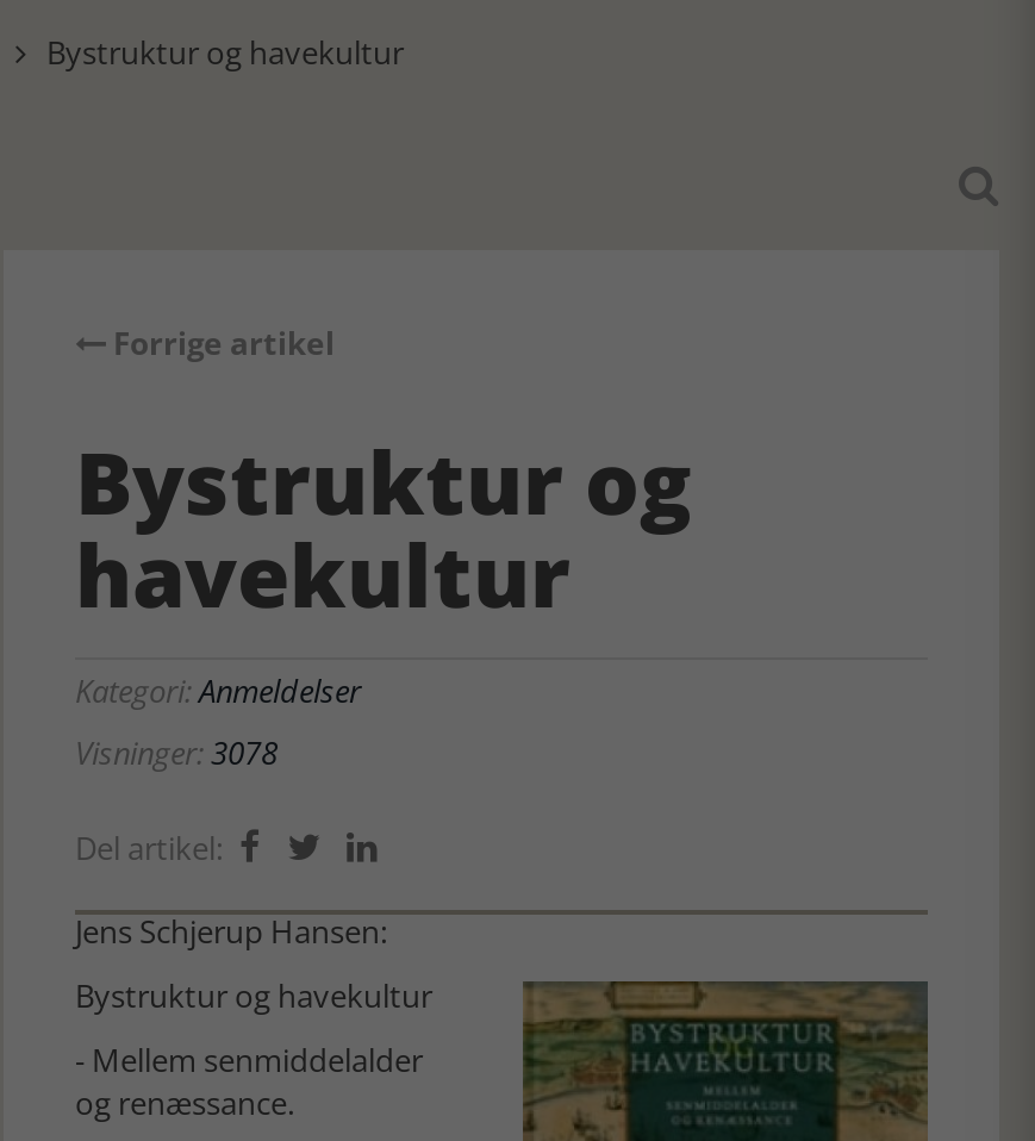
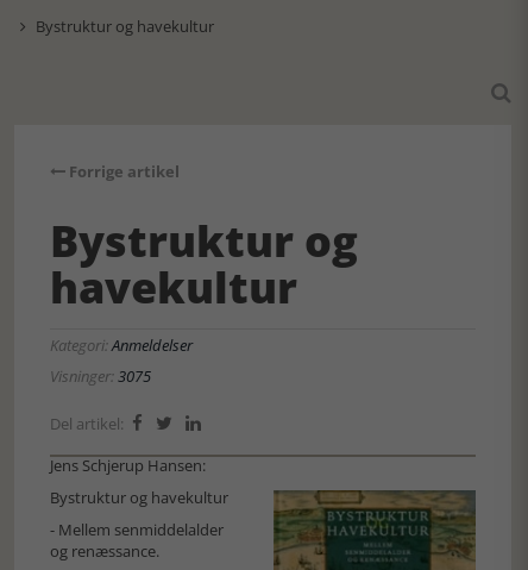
- Visninger: 3078
+ Visninger: 3075
